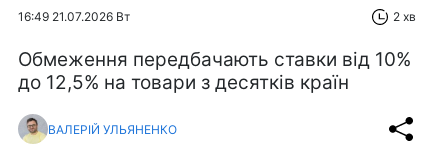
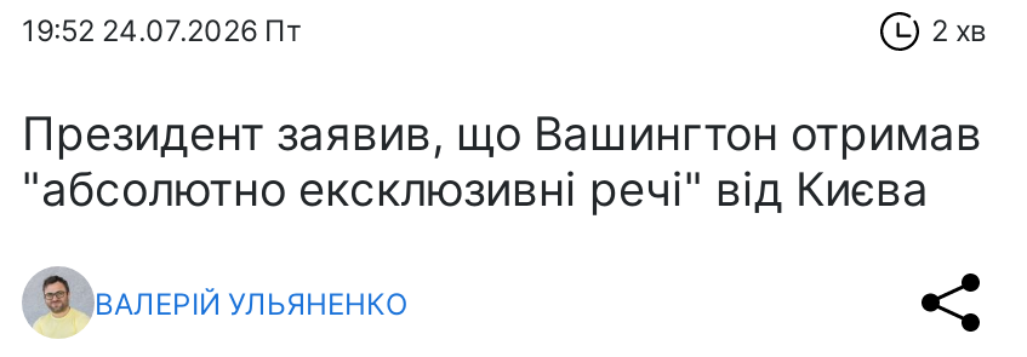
- 16:49 21.07.2026 Вт
+ 19:52 24.07.2026 Пт

- Обмеження передбачають ставки від 10%
- до 12,5% на товари з десятків країн
+ Президент заявив, що Вашингтон отримав
+ "абсолютно ексклюзивні речі" від Києва
